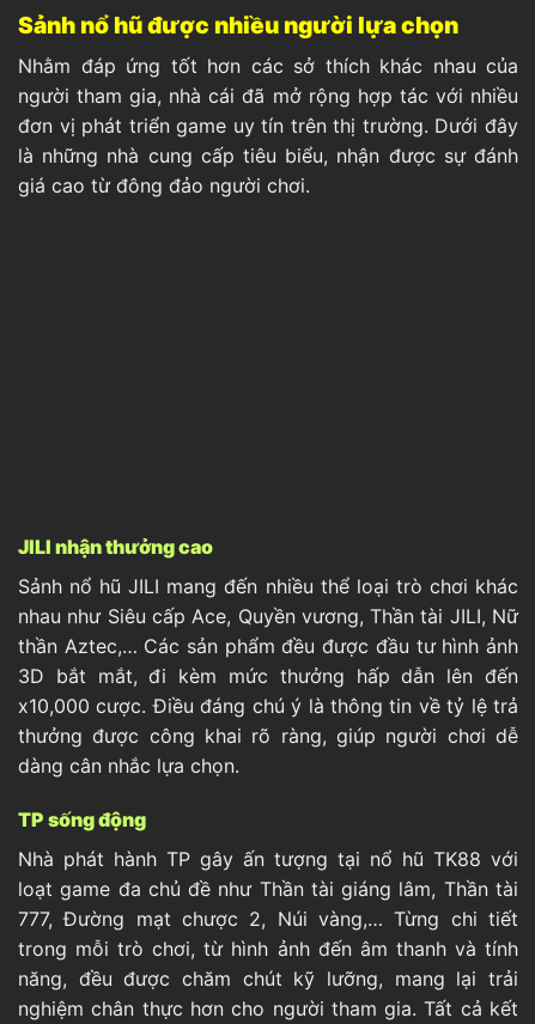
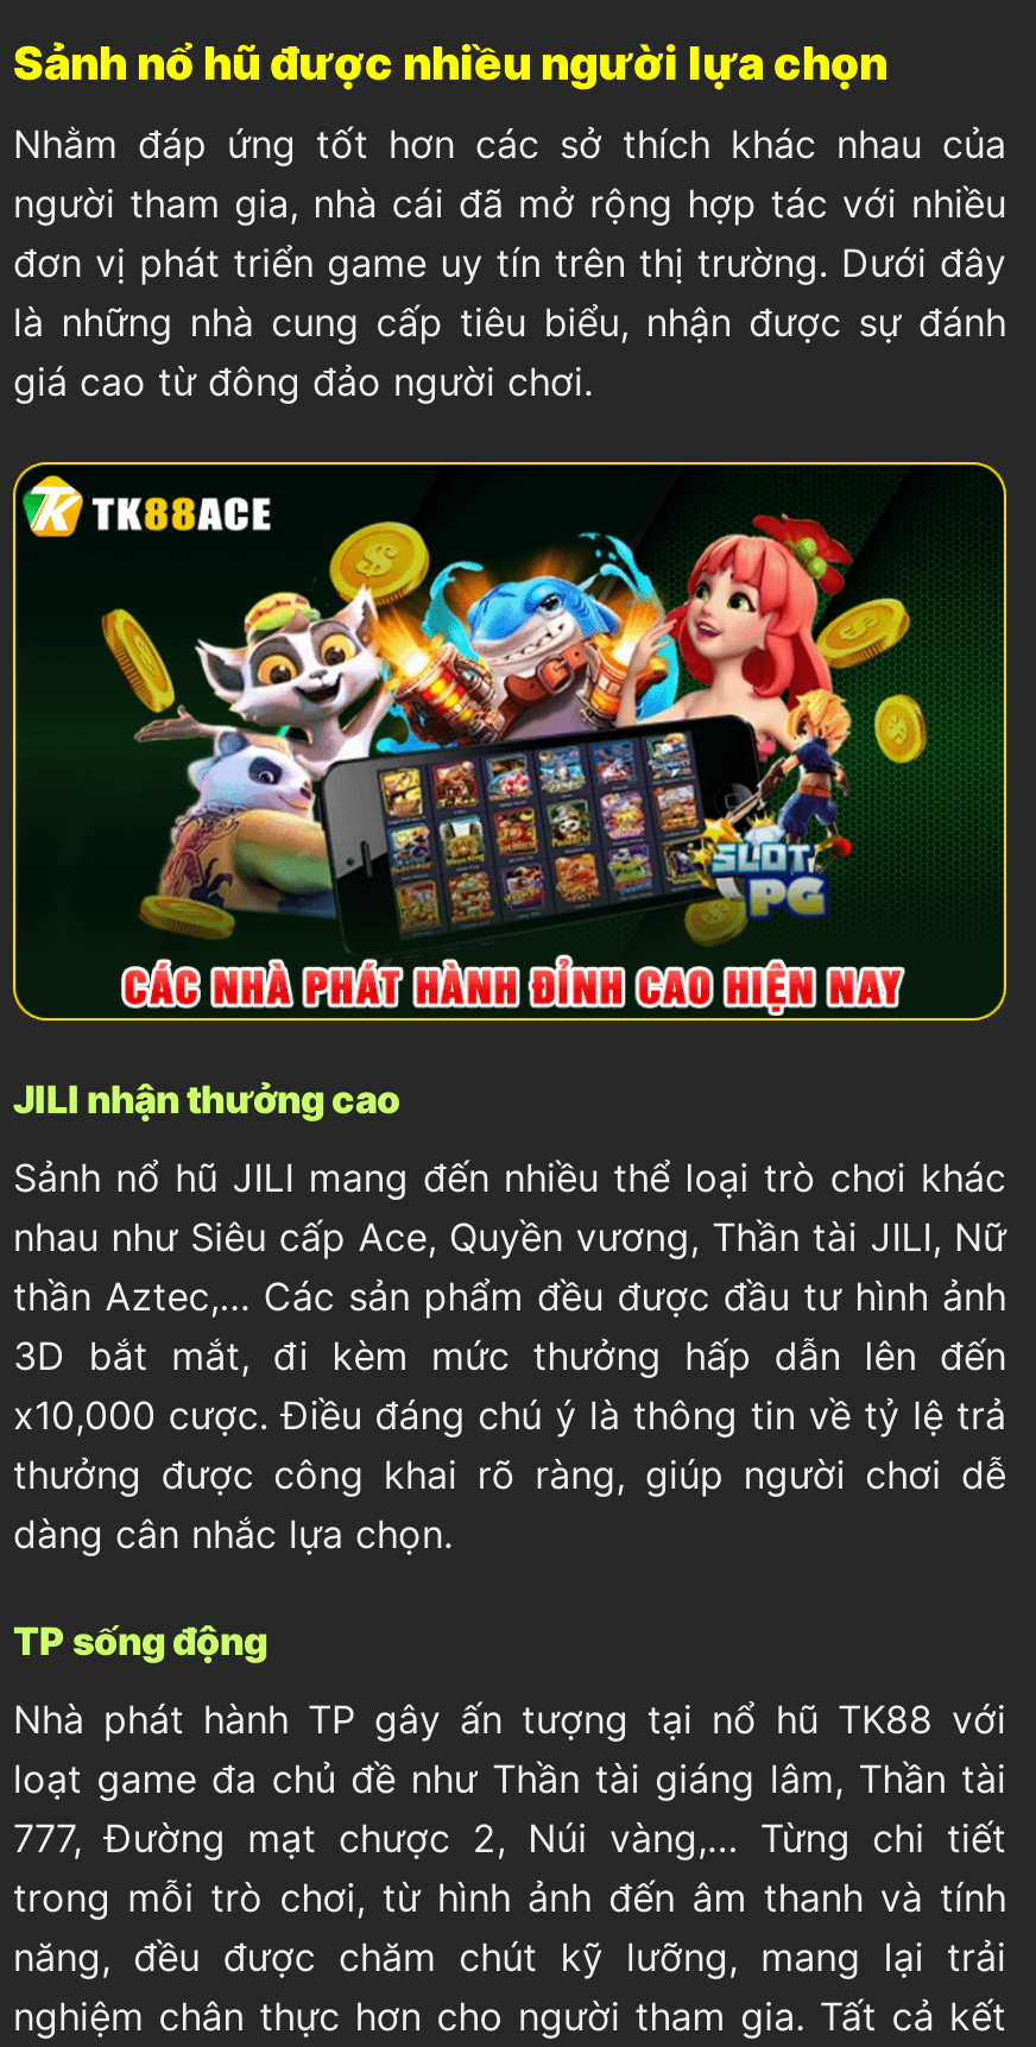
+ [image]
